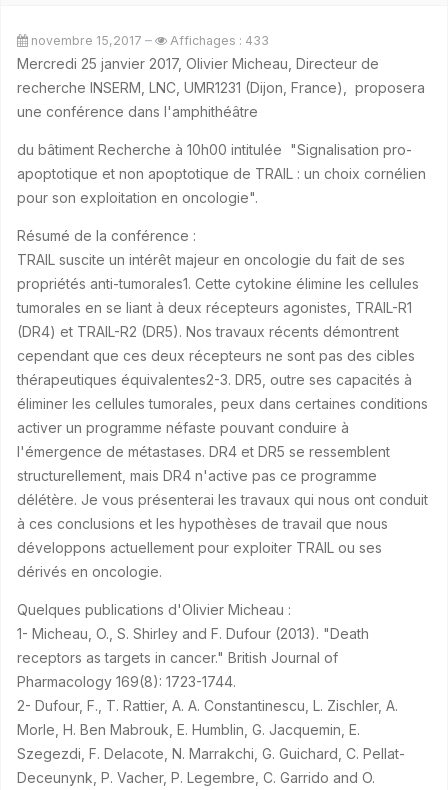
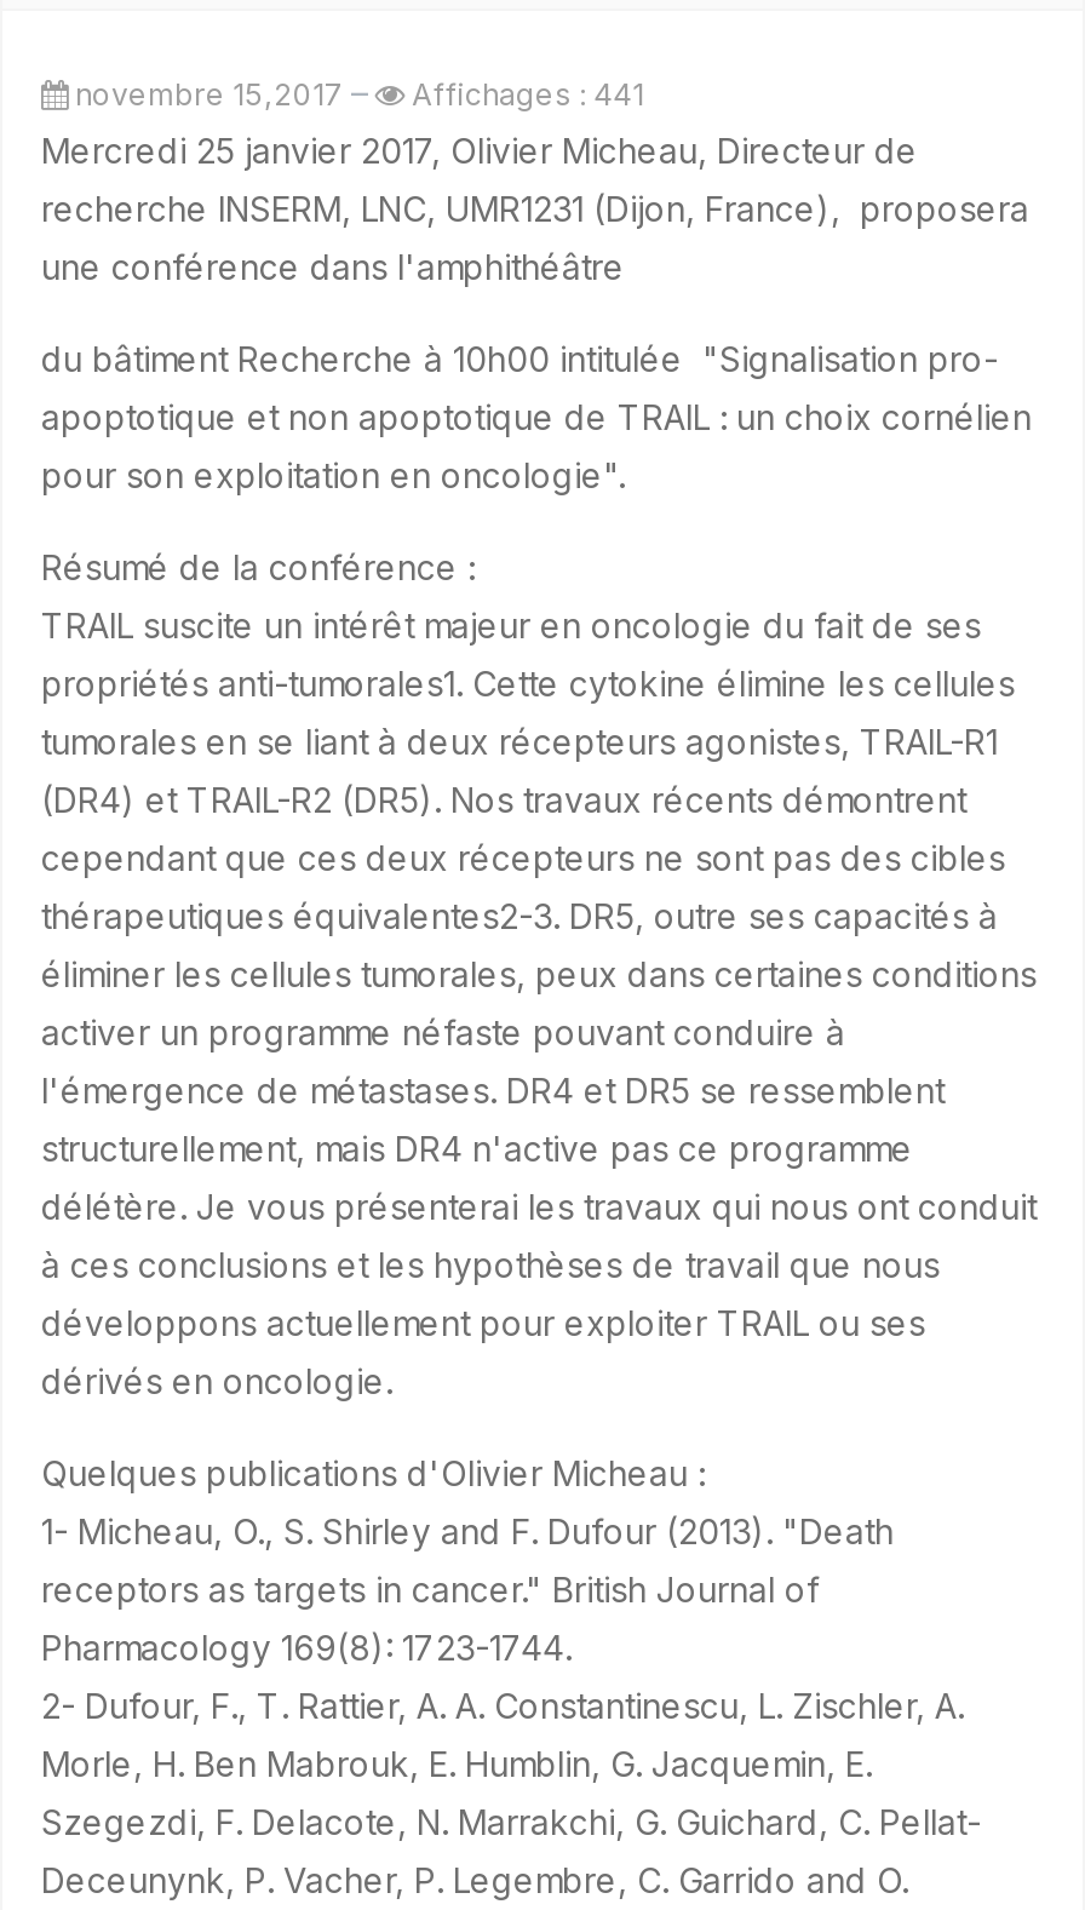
- novembre 15,2017 Affichages : 433
+ novembre 15,2017 Affichages : 441
